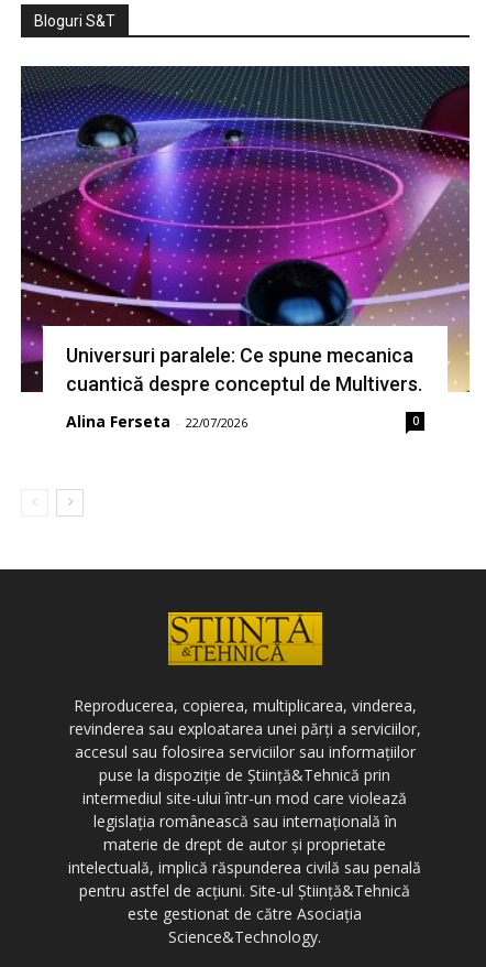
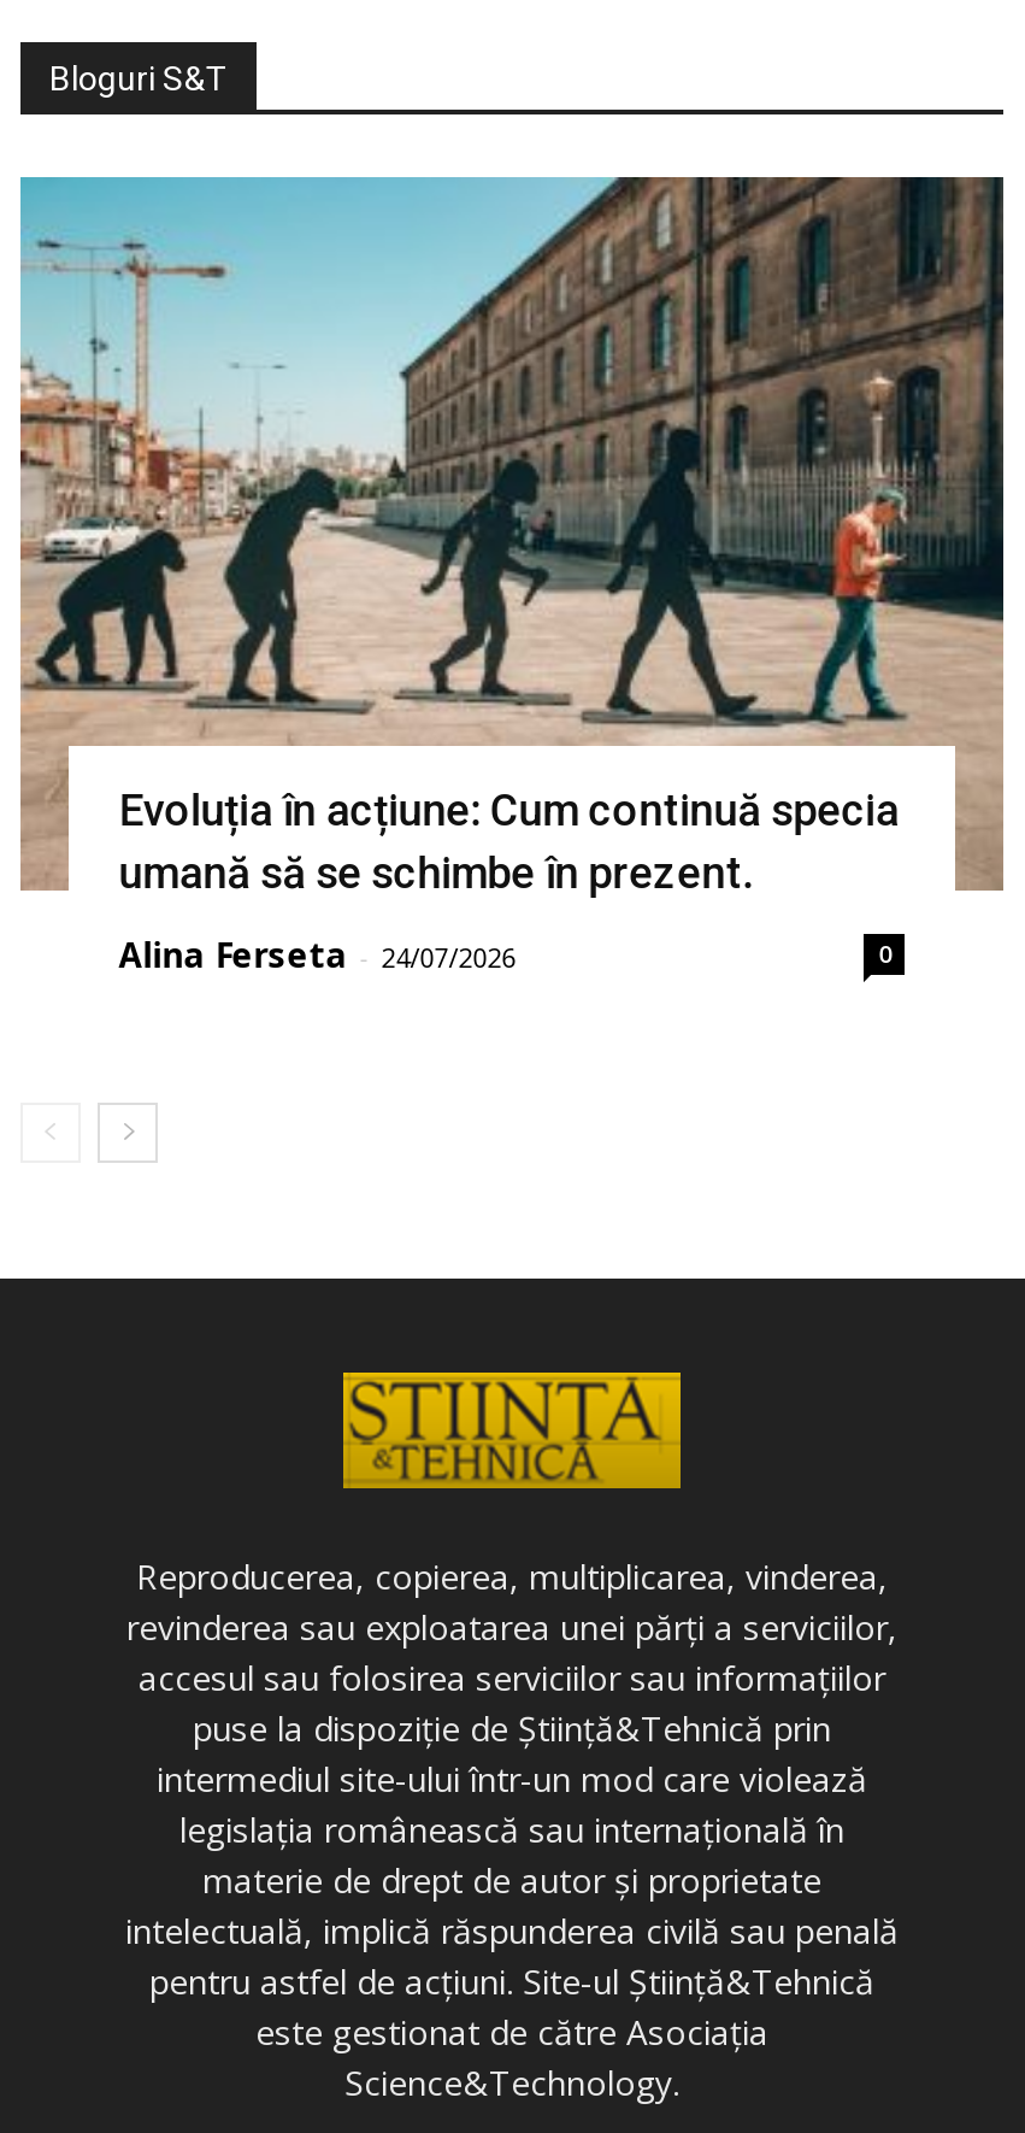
- [image]
- Universuri paralele: Ce spune mecanica
- cuantică despre conceptul de Multivers.
+ [image]
+ Evoluția în acțiune: Cum continuă specia
+ umană să se schimbe în prezent.

- Alina Ferseta - 22/07/2026
+ Alina Ferseta - 24/07/2026
